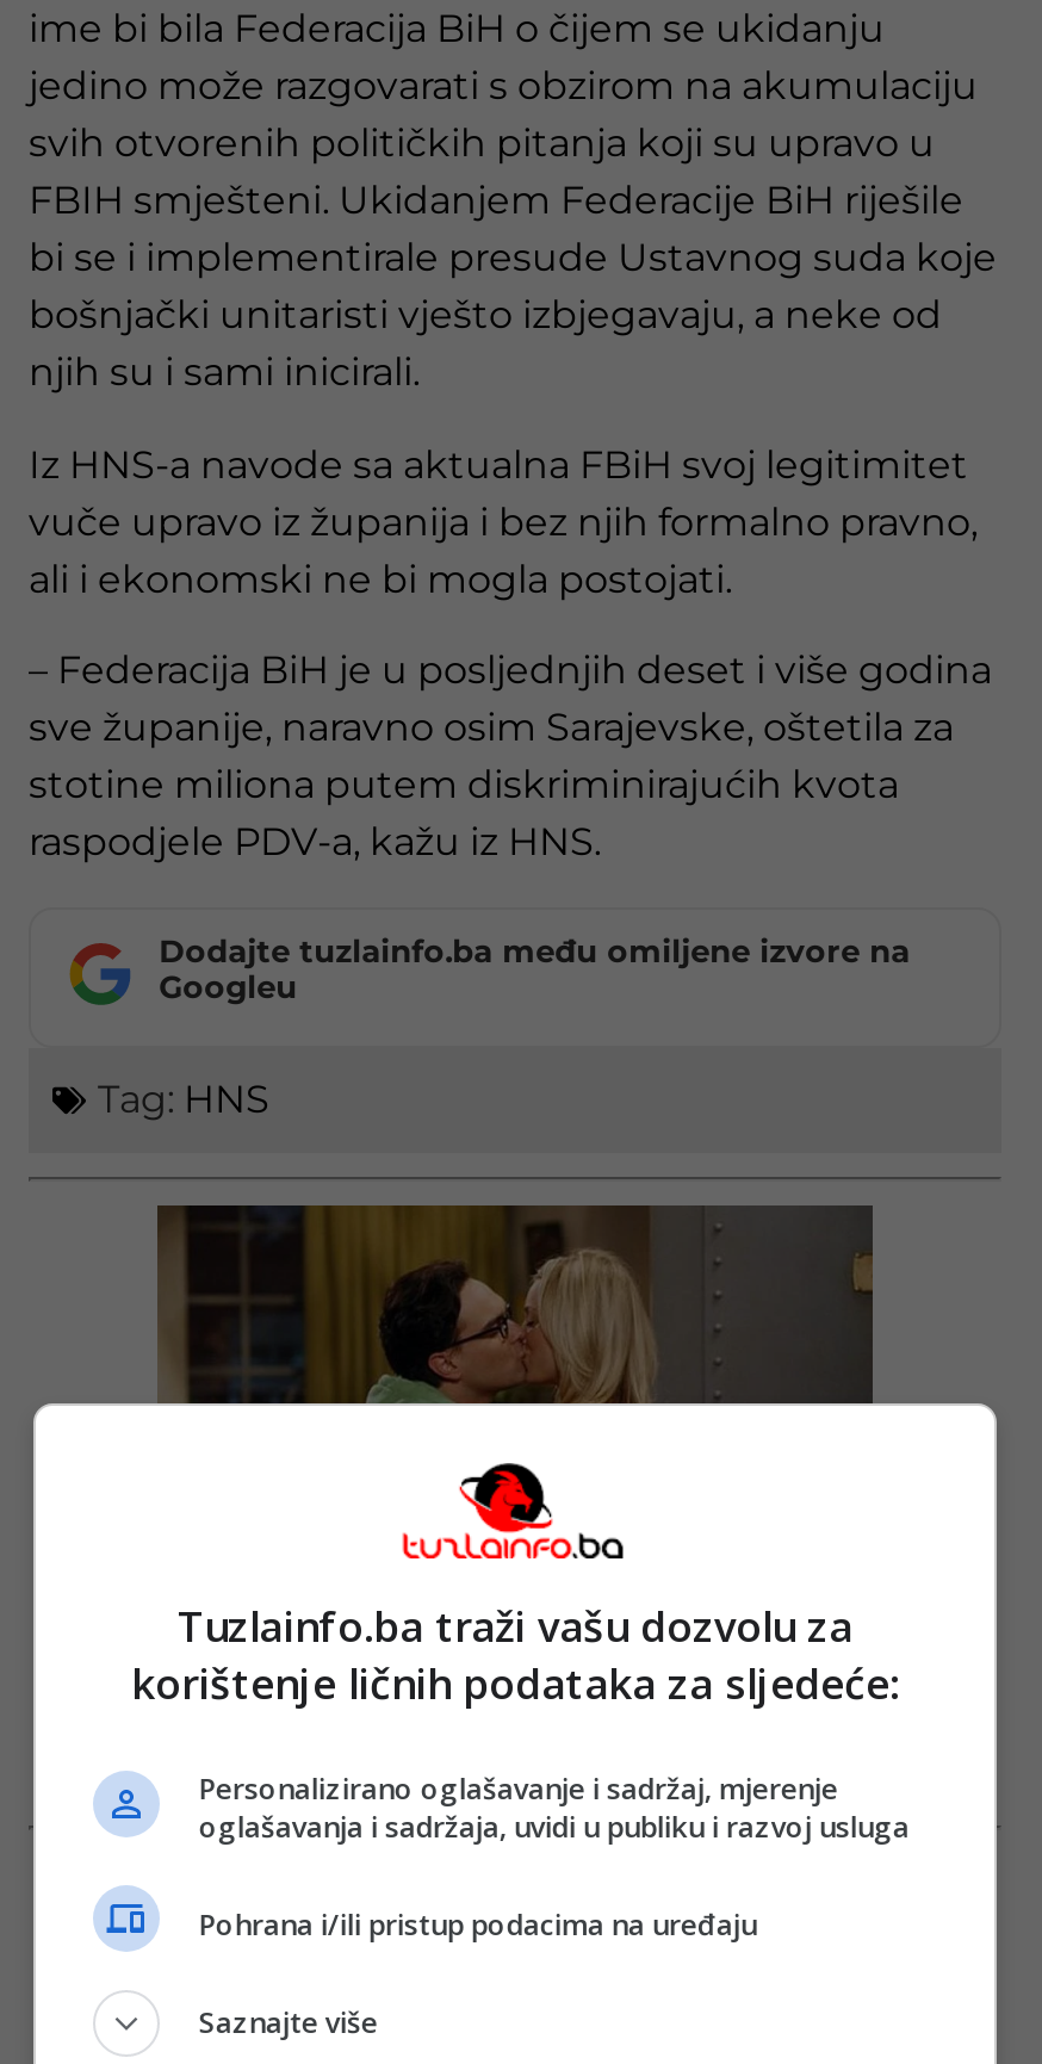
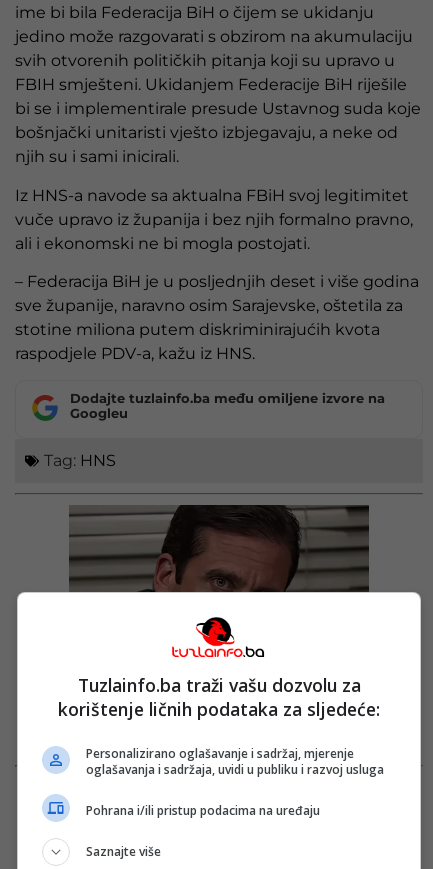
- [image]
+ [image]
